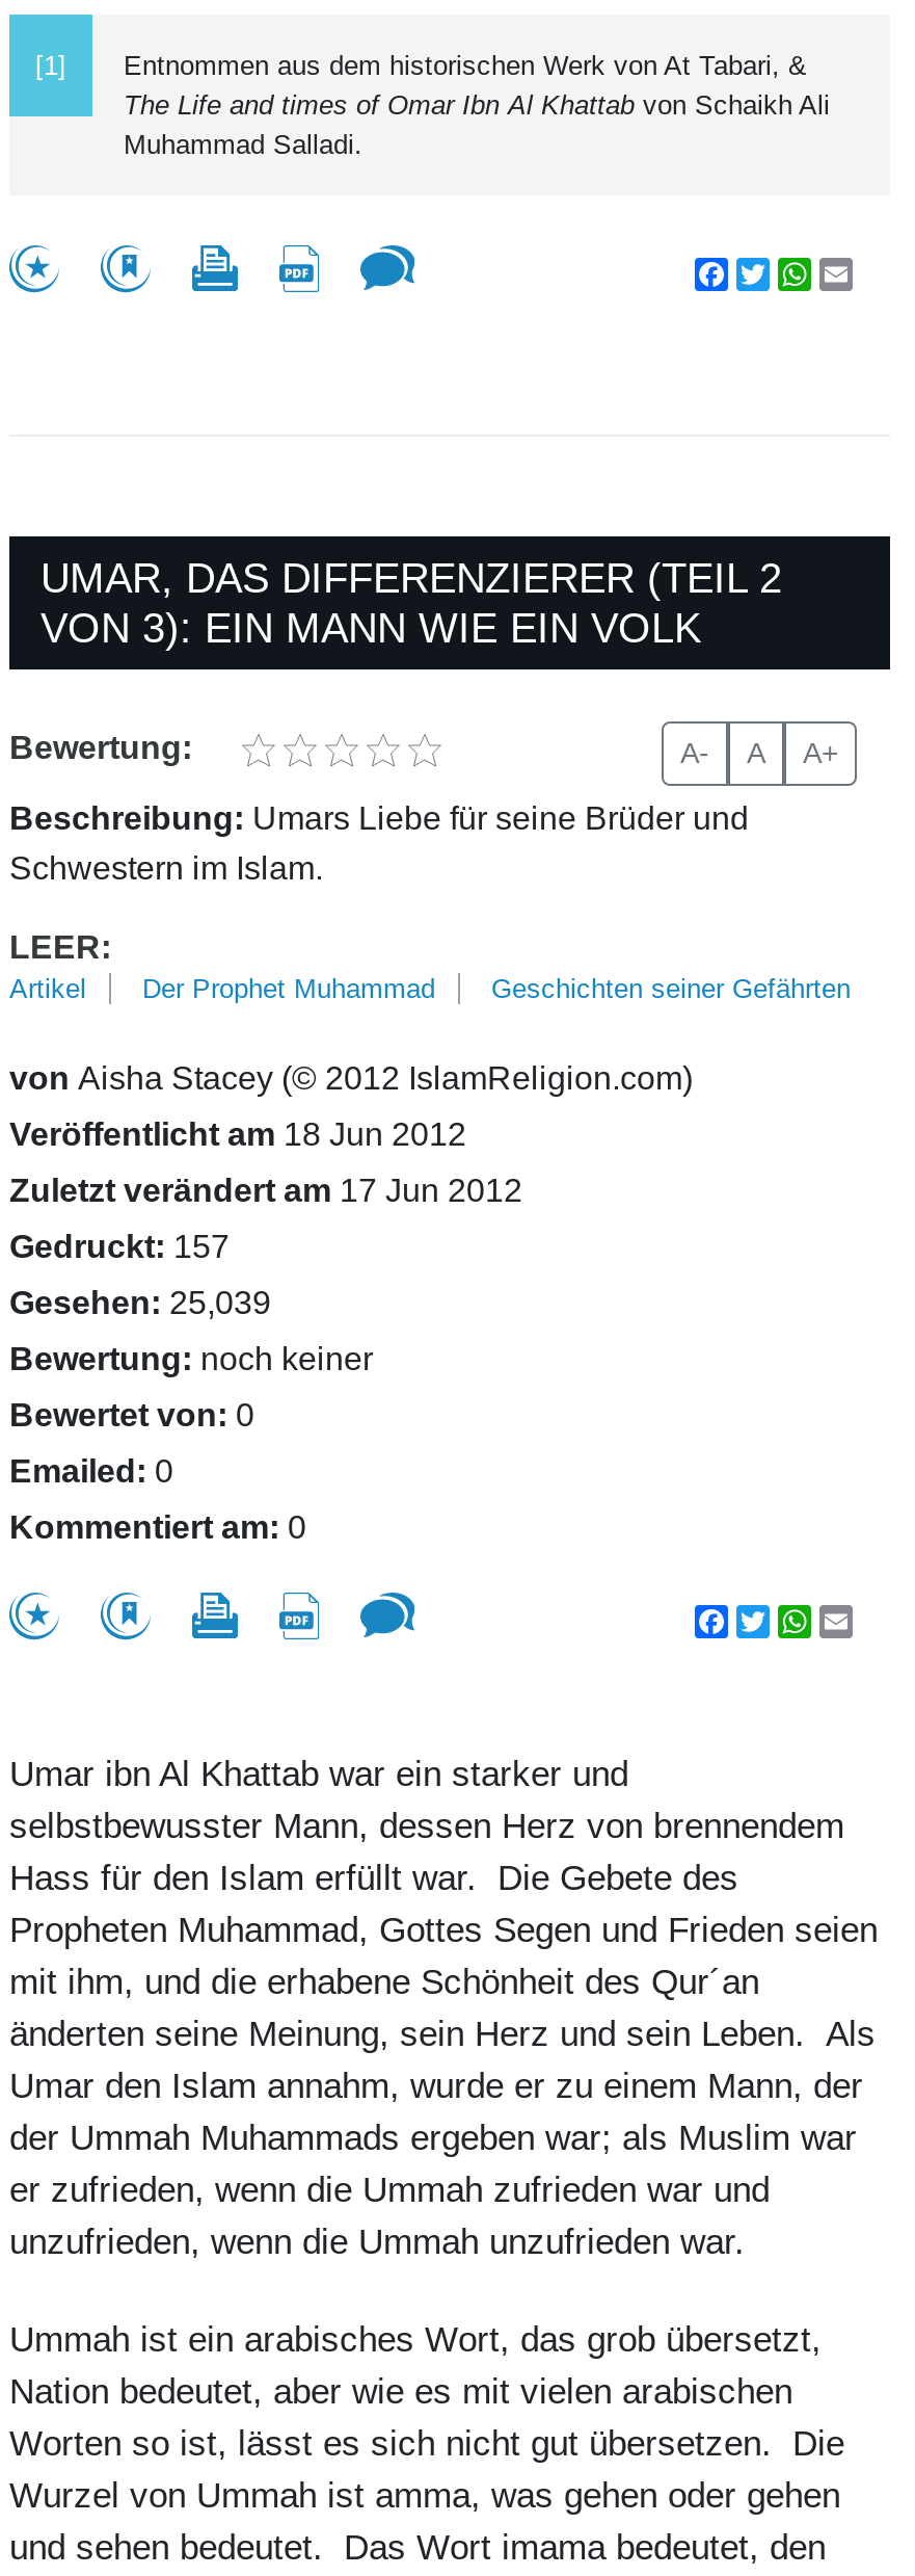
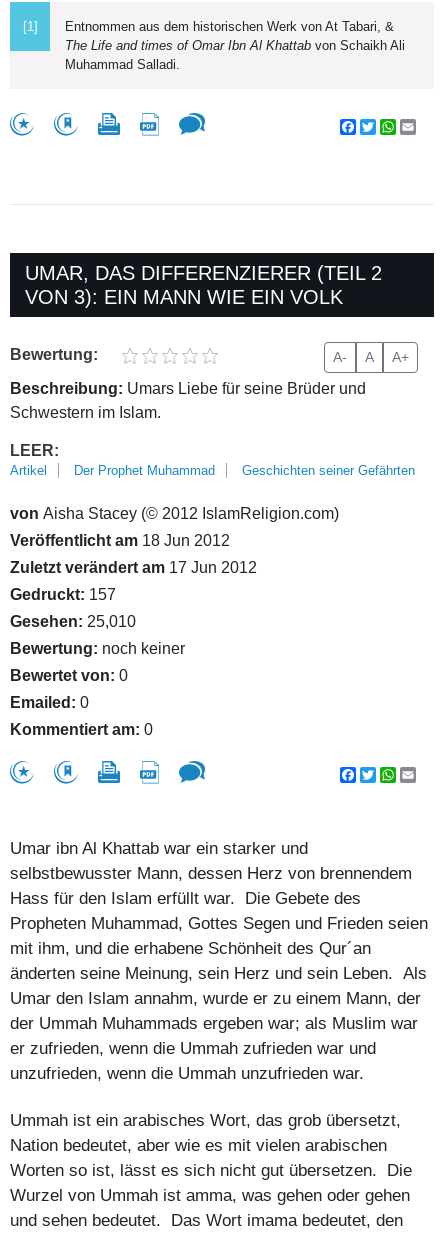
- Gesehen: 25,039
+ Gesehen: 25,010
